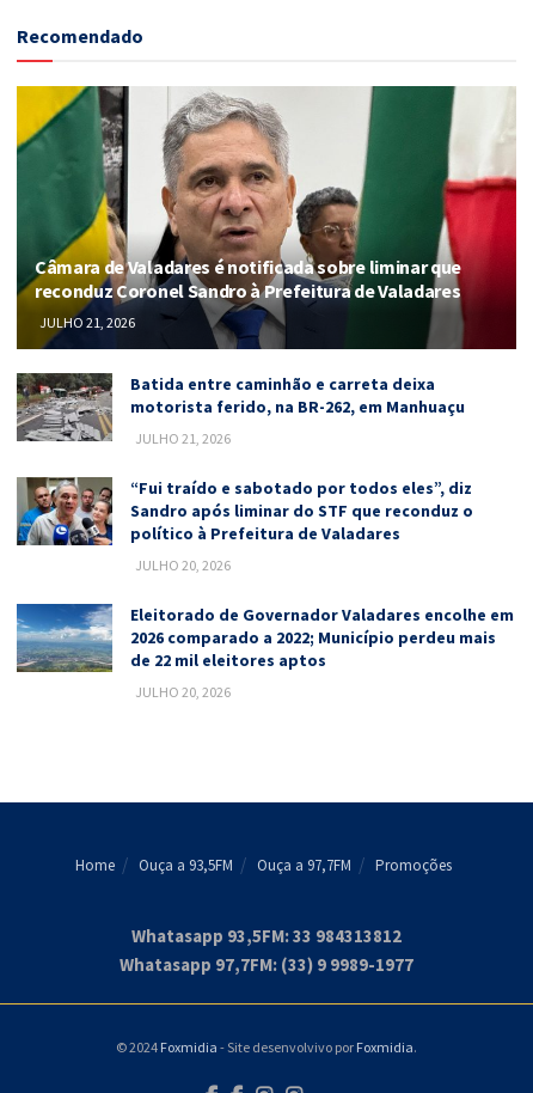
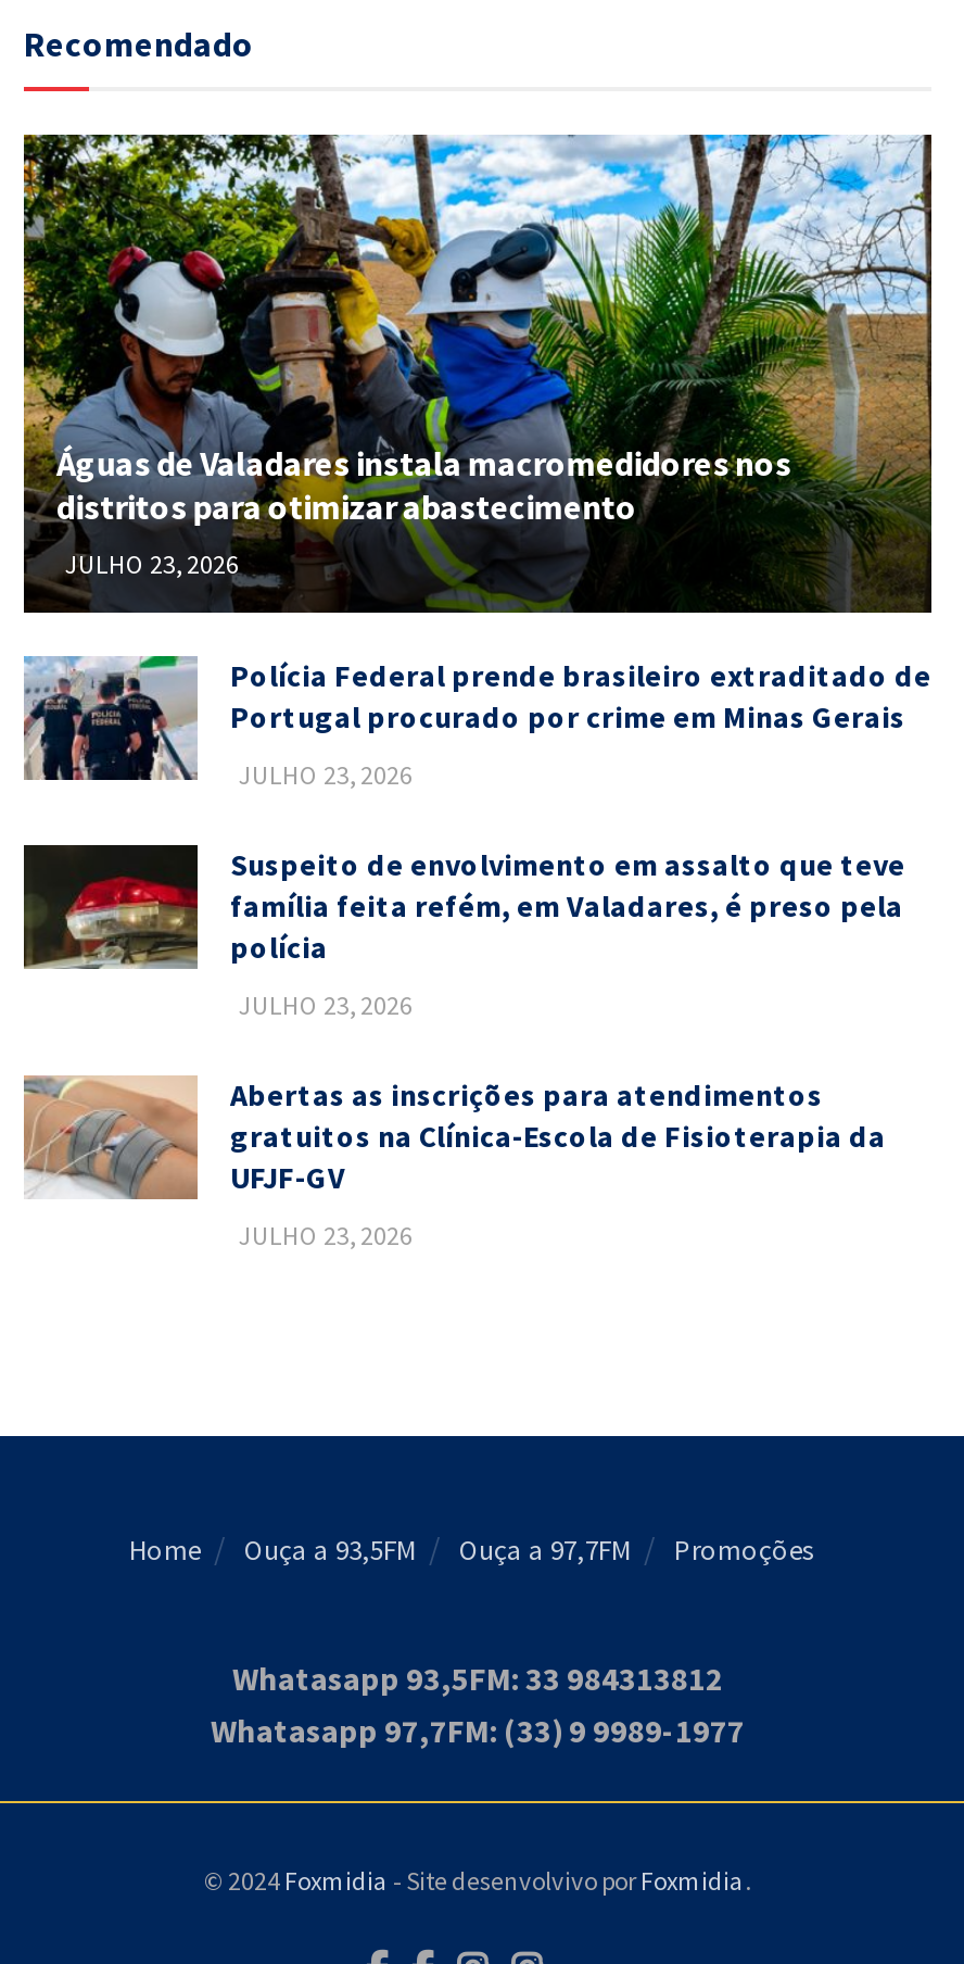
- [image]
- Câmara de Valadares é notificada sobre liminar que
- reconduz Coronel Sandro à Prefeitura de Valadares
- JULHO 21, 2026
+ [image]
+ Águas de Valadares instala macromedidores nos
+ distritos para otimizar abastecimento
+ JULHO 23, 2026

- [image]
- Batida entre caminhão e carreta deixa
- motorista ferido, na BR-262, em Manhuaçu
+ [image]
+ Polícia Federal prende brasileiro extraditado de
+ Portugal procurado por crime em Minas Gerais

- JULHO 21, 2026
+ JULHO 23, 2026

- [image]
- “Fui traído e sabotado por todos eles”, diz
- Sandro após liminar do STF que reconduz o
- político à Prefeitura de Valadares
+ [image]
+ Suspeito de envolvimento em assalto que teve
+ família feita refém, em Valadares, é preso pela
+ polícia

- JULHO 20, 2026
+ JULHO 23, 2026

- [image]
- Eleitorado de Governador Valadares encolhe em
- 2026 comparado a 2022; Município perdeu mais
- de 22 mil eleitores aptos
+ [image]
+ Abertas as inscrições para atendimentos
+ gratuitos na Clínica-Escola de Fisioterapia da
+ UFJF-GV

- JULHO 20, 2026
+ JULHO 23, 2026
